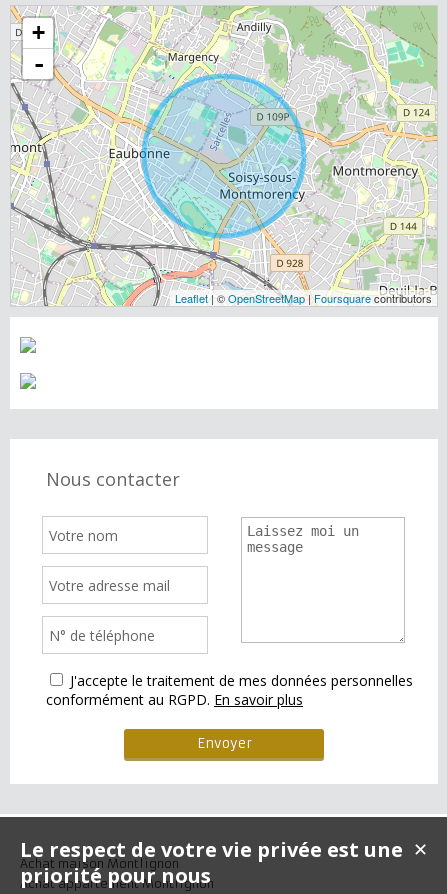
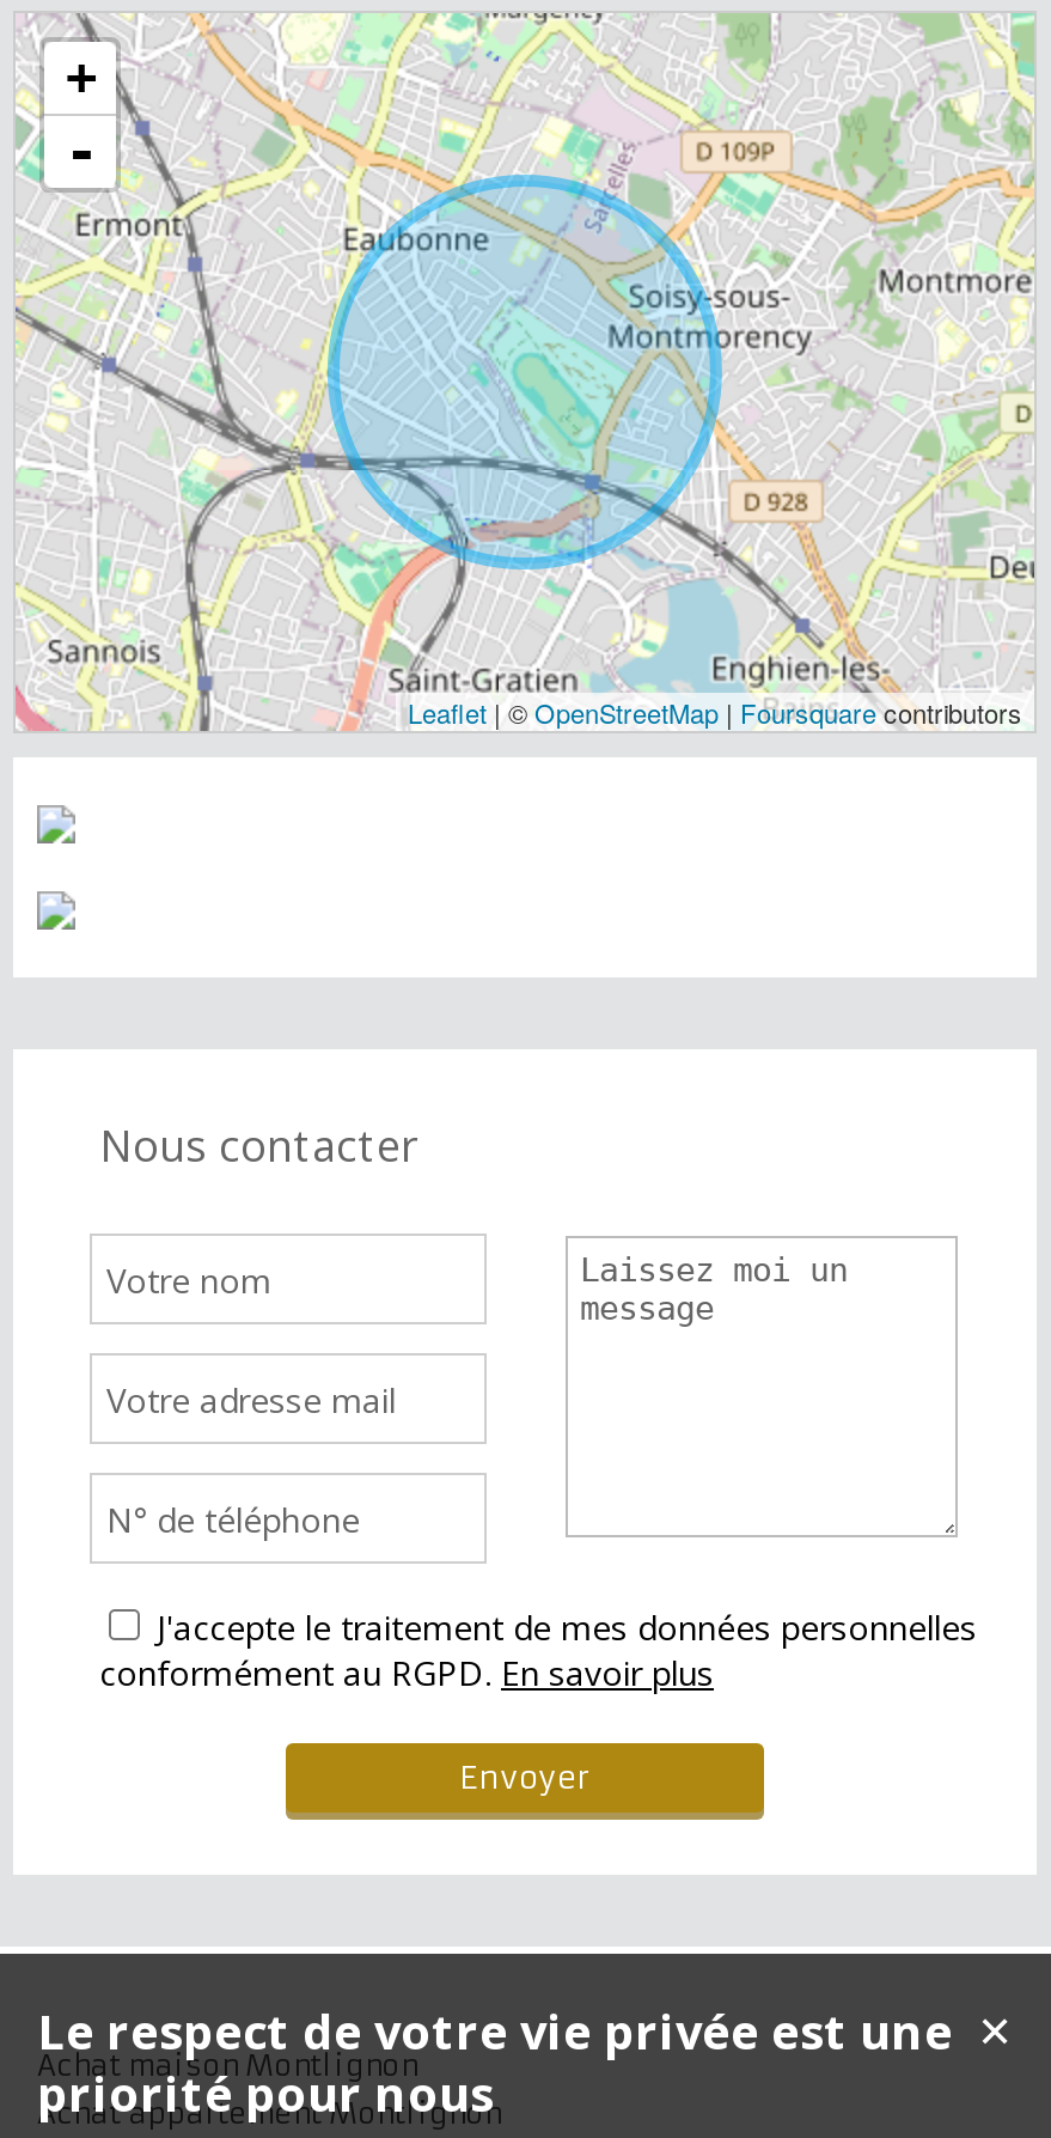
- [image]
+ [image]
